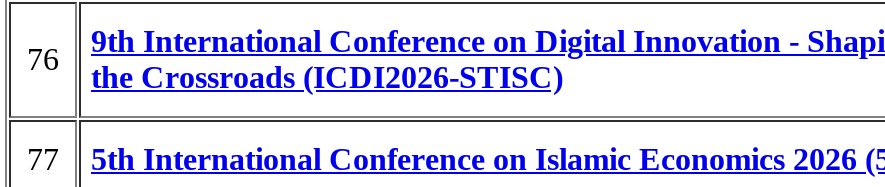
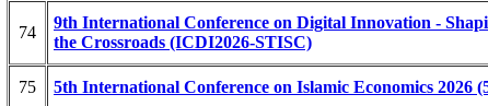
- 76
+ 74

- 77
+ 75
